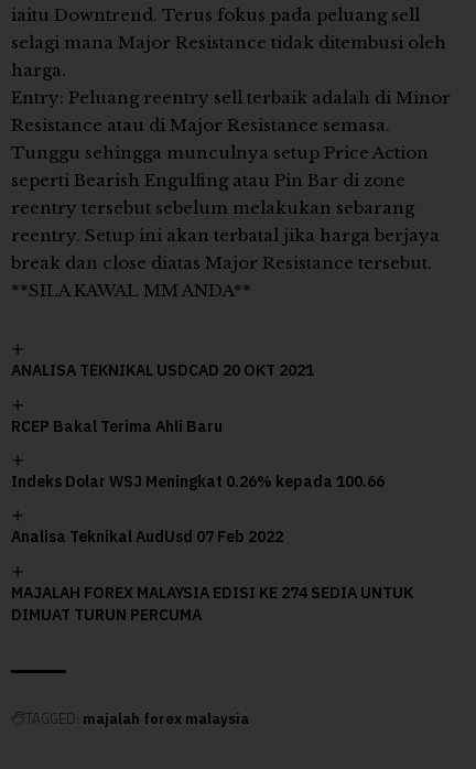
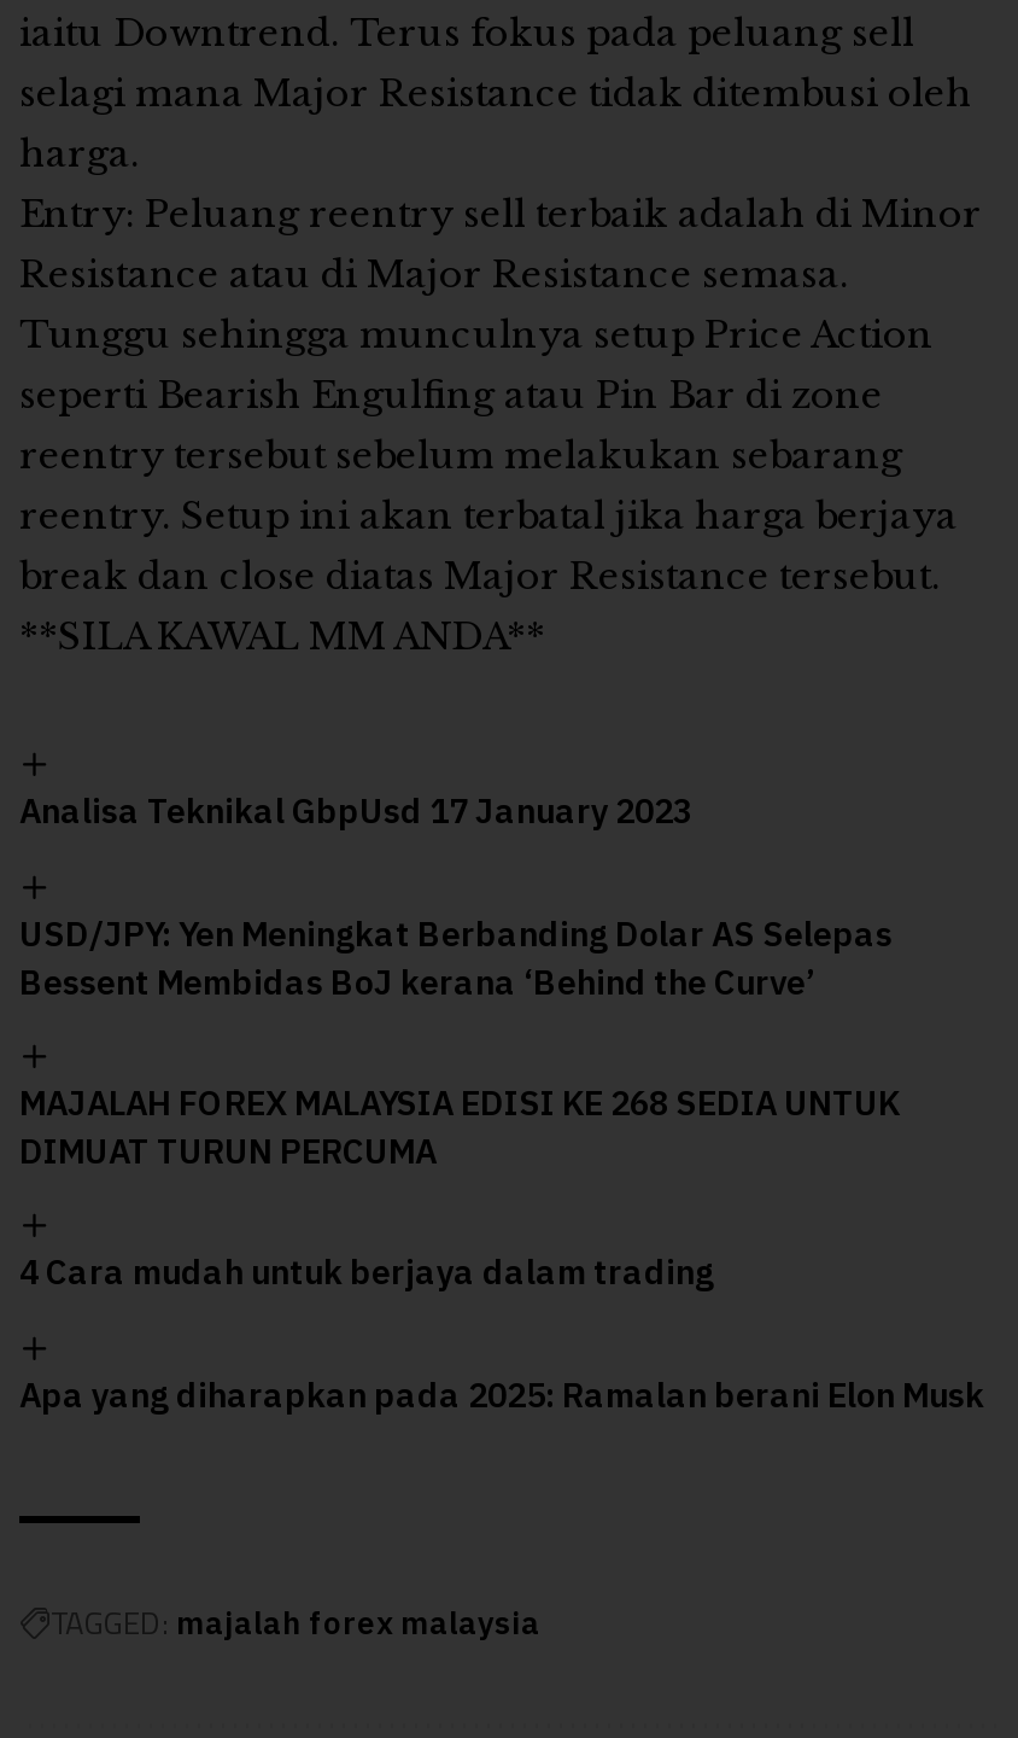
- ANALISA TEKNIKAL USDCAD 20 OKT 2021
- RCEP Bakal Terima Ahli Baru
- Indeks Dolar WSJ Meningkat 0.26% kepada 100.66
- Analisa Teknikal AudUsd 07 Feb 2022
- MAJALAH FOREX MALAYSIA EDISI KE 274 SEDIA UNTUK
+ Analisa Teknikal GbpUsd 17 January 2023
+ USD/JPY: Yen Meningkat Berbanding Dolar AS Selepas
+ Bessent Membidas BoJ kerana ‘Behind the Curve’
+ MAJALAH FOREX MALAYSIA EDISI KE 268 SEDIA UNTUK

moved up: DIMUAT TURUN PERCUMA

+ 4 Cara mudah untuk berjaya dalam trading
+ Apa yang diharapkan pada 2025: Ramalan berani Elon Musk
